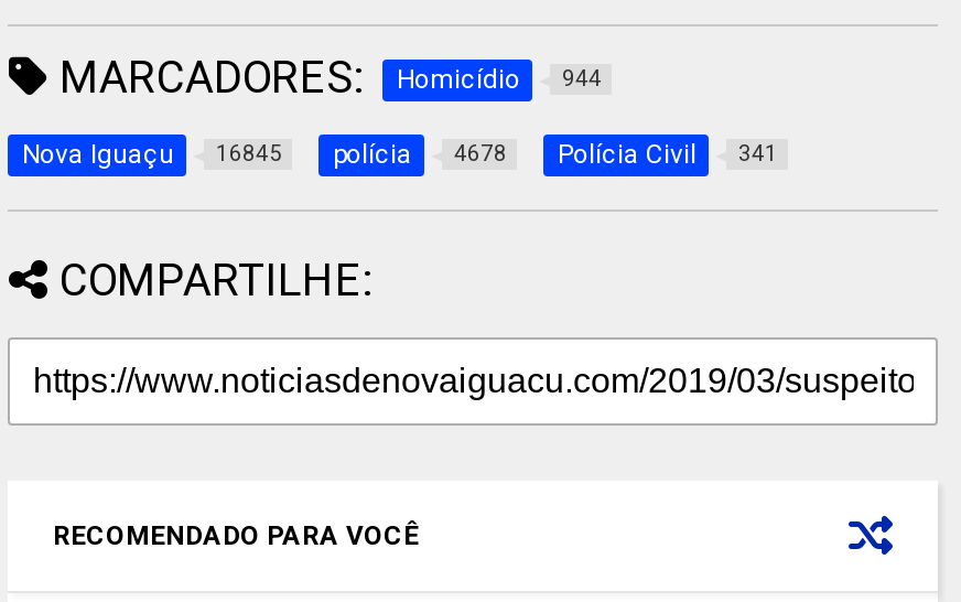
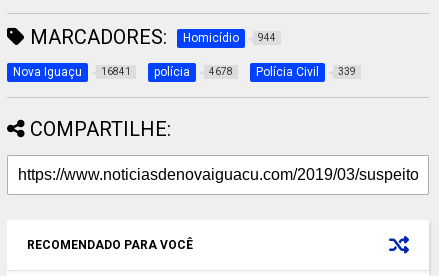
- Nova Iguaçu 16845
+ Nova Iguaçu 16841

- Polícia Civil 341
+ Polícia Civil 339
